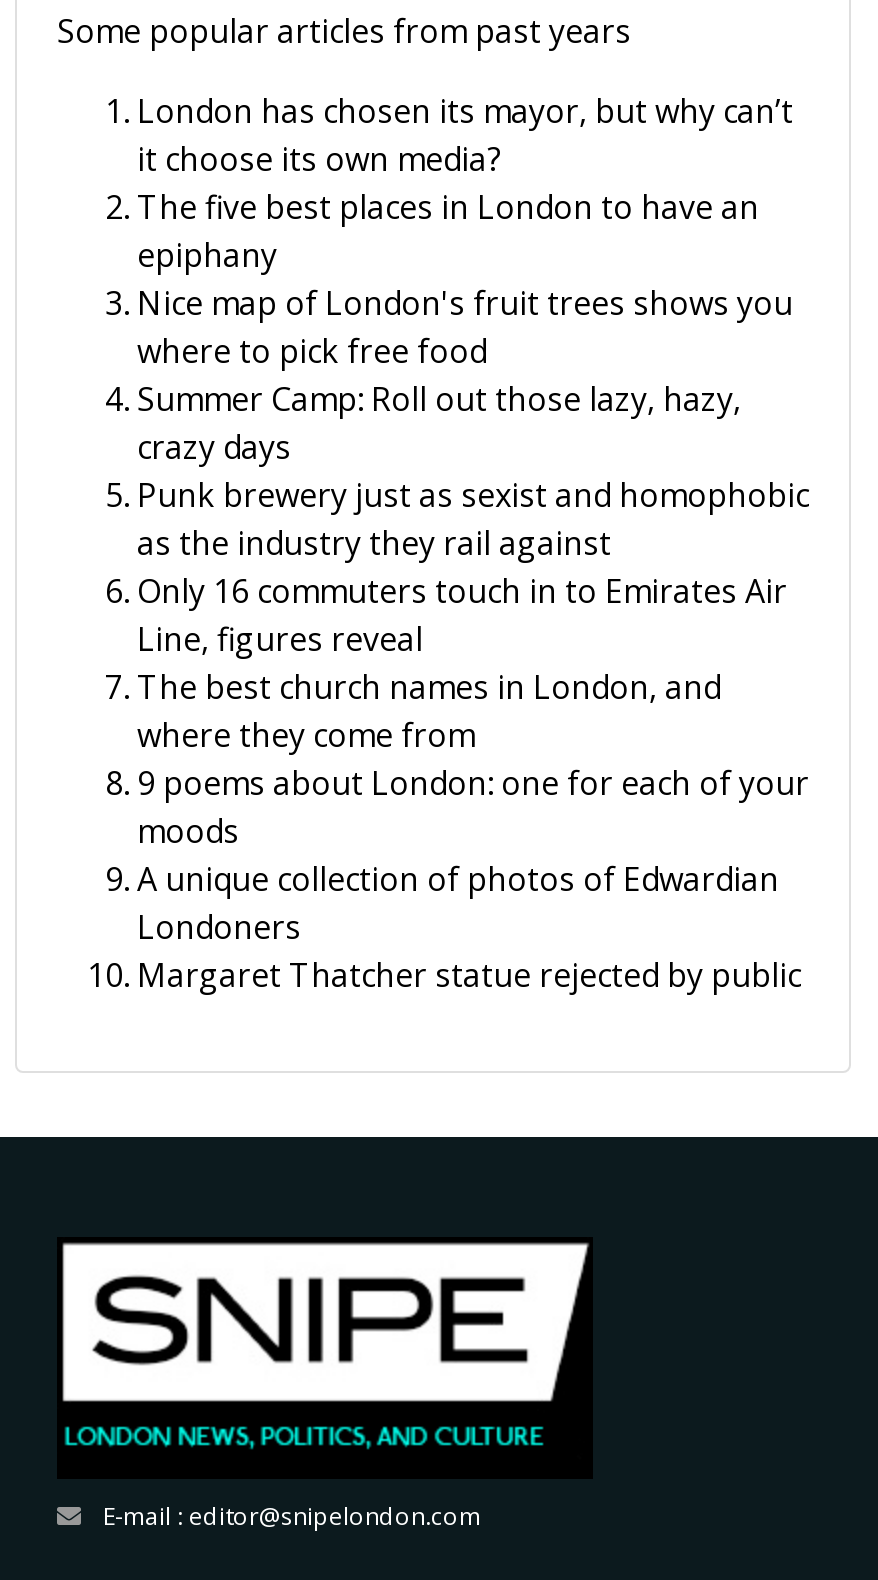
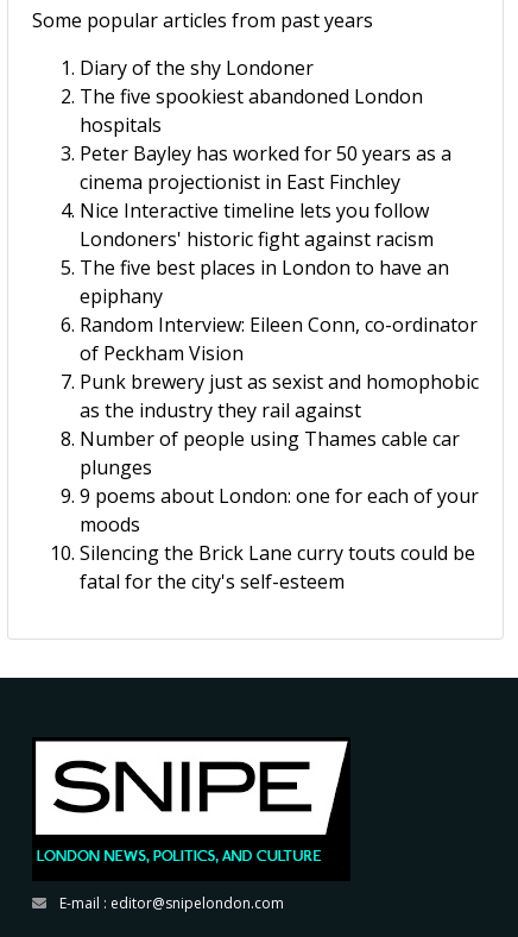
- London has chosen its mayor, but why can’t
- it choose its own media?
+ Diary of the shy Londoner
+ The five spookiest abandoned London
+ hospitals
+ Peter Bayley has worked for 50 years as a
+ cinema projectionist in East Finchley
+ Nice Interactive timeline lets you follow
+ Londoners' historic fight against racism

moved down: The five best places in London to have an | epiphany

- Nice map of London's fruit trees shows you
- where to pick free food
- Summer Camp: Roll out those lazy, hazy,
- crazy days
+ Random Interview: Eileen Conn, co-ordinator
+ of Peckham Vision

moved down: Punk brewery just as sexist and homophobic | as the industry they rail against

- Only 16 commuters touch in to Emirates Air
- Line, figures reveal
- The best church names in London, and
- where they come from
+ Number of people using Thames cable car
+ plunges

moved down: 9 poems about London: one for each of your | moods

- A unique collection of photos of Edwardian
- Londoners
- Margaret Thatcher statue rejected by public
+ Silencing the Brick Lane curry touts could be
+ fatal for the city's self-esteem
